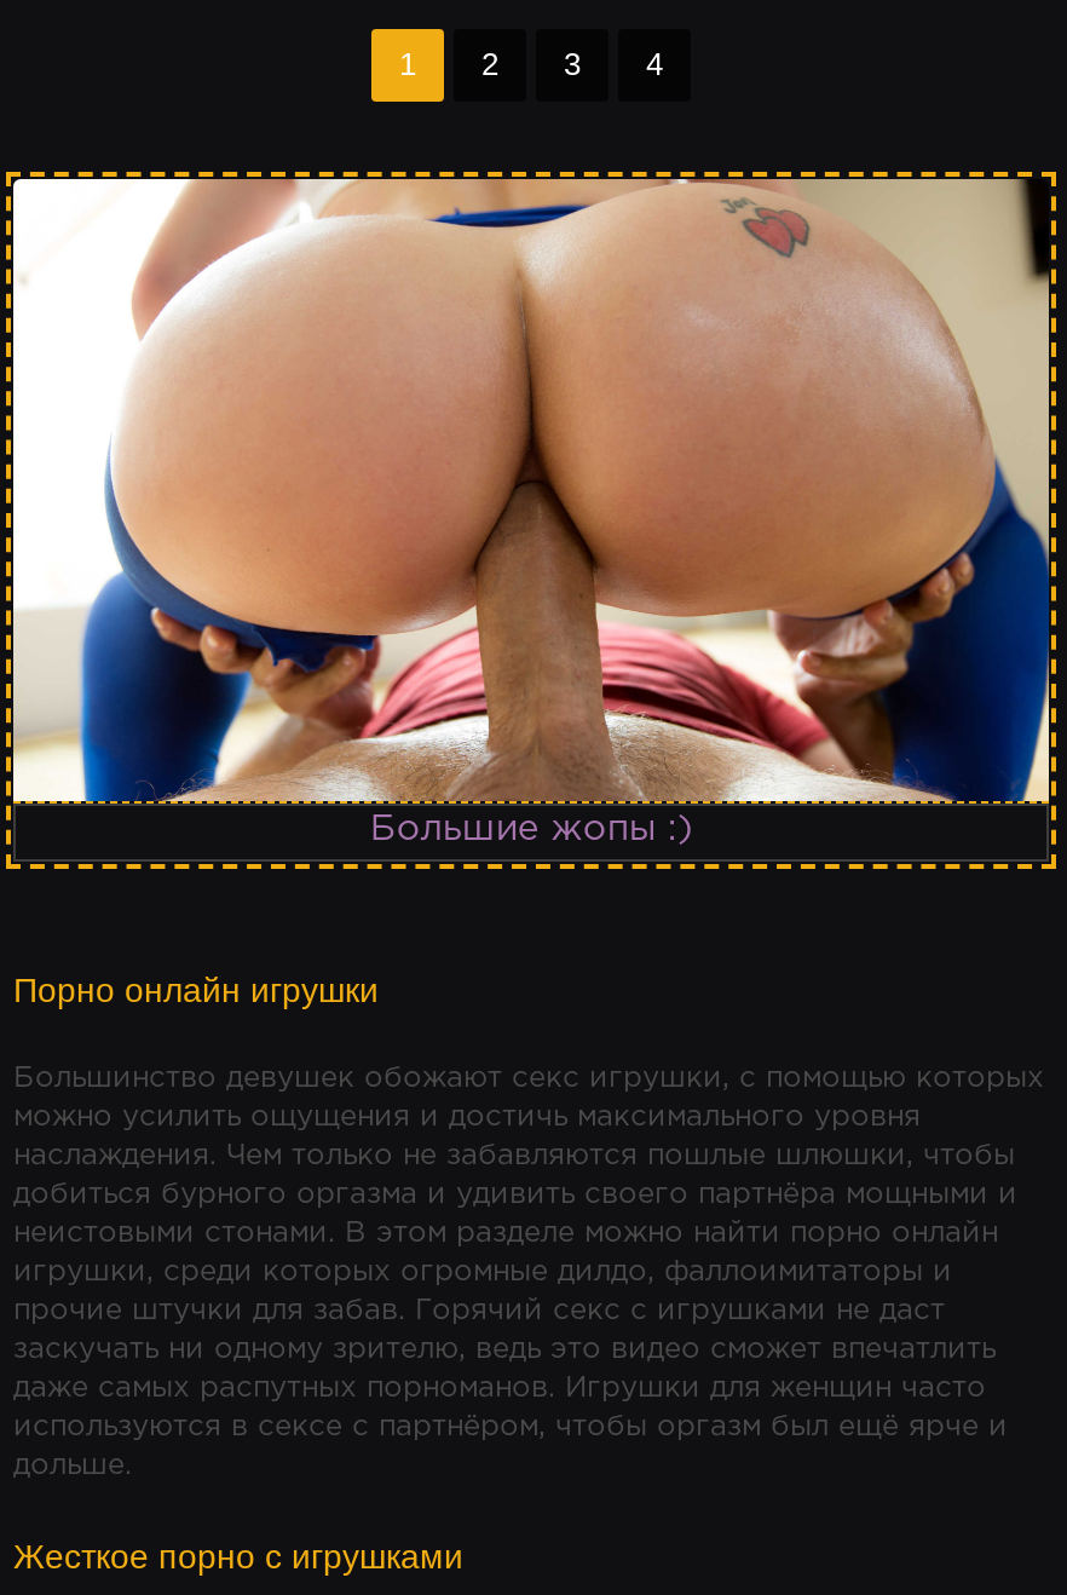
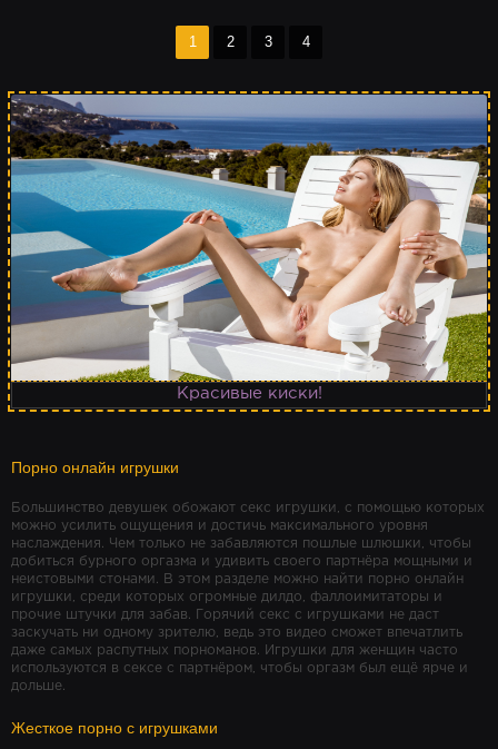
- [image]
- Большие жопы :)
+ [image]
+ Красивые киски!
